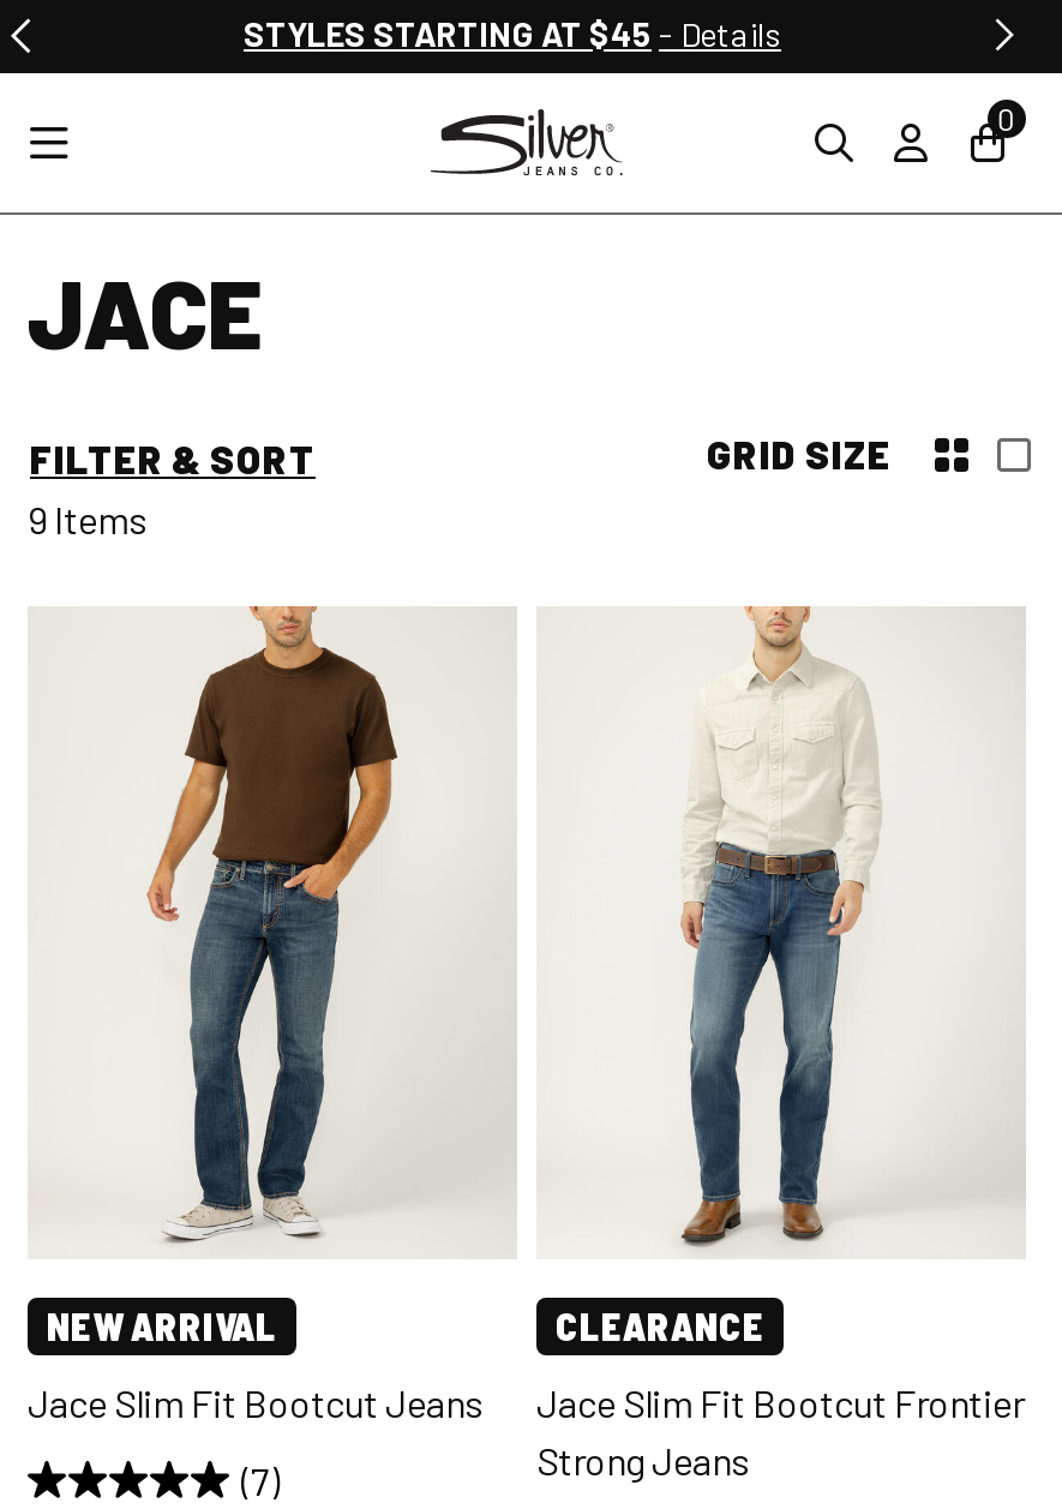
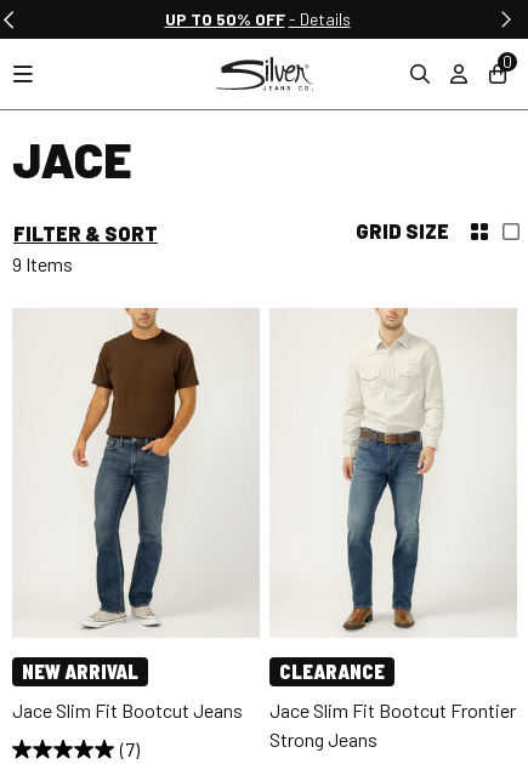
- STYLES STARTING AT $45 - Details
+ UP TO 50% OFF - Details
